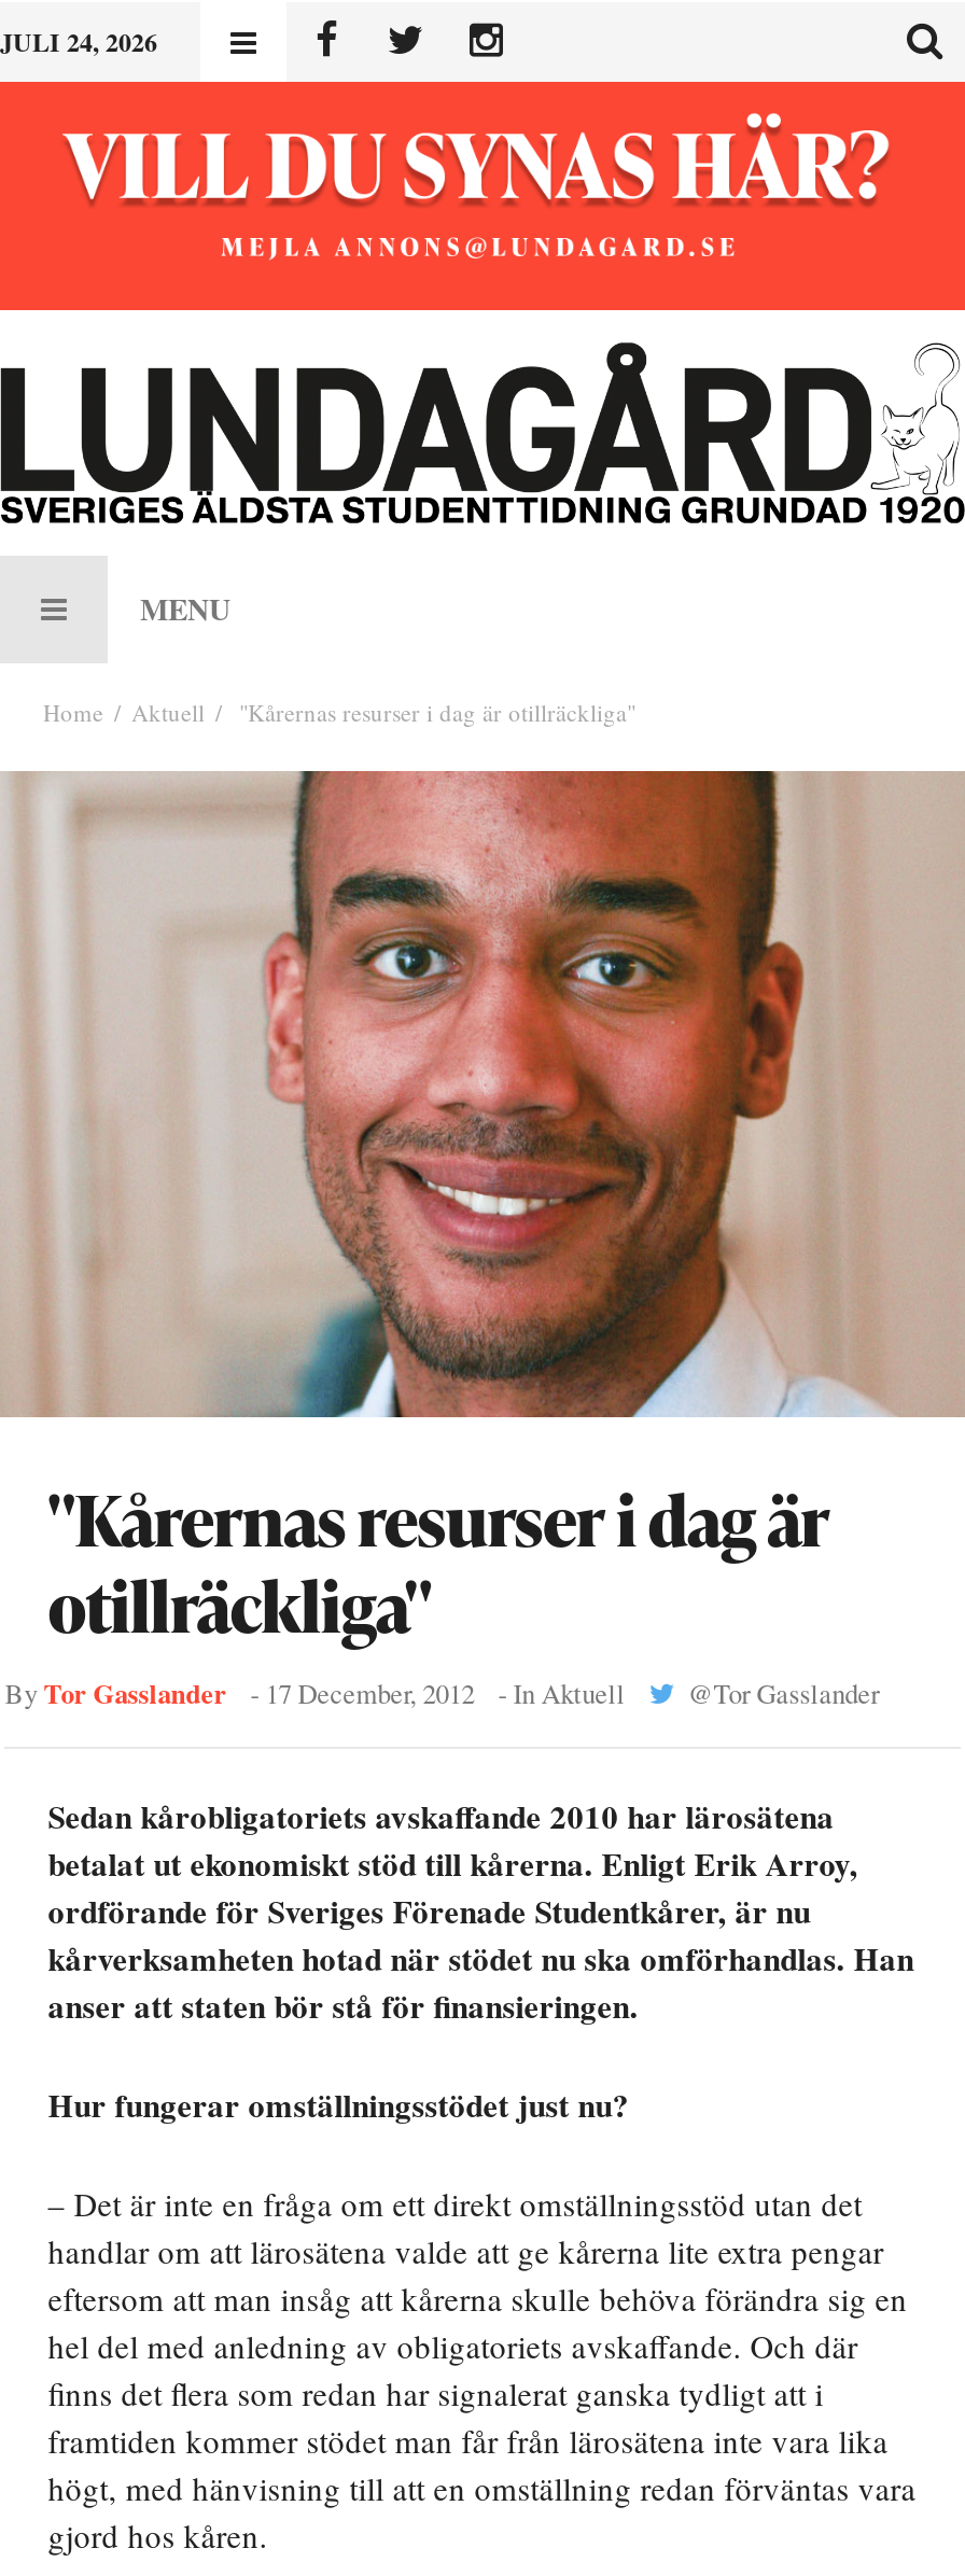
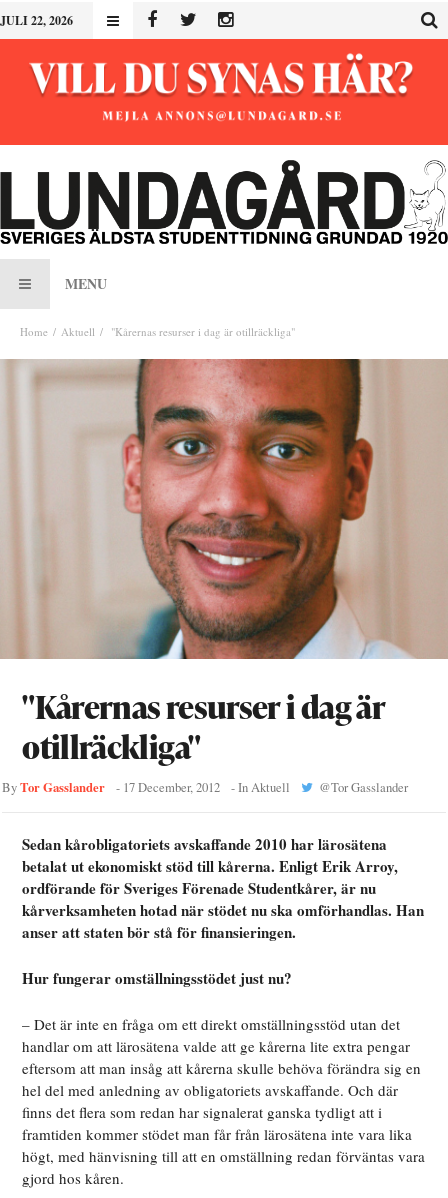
- JULI 24, 2026
+ JULI 22, 2026
